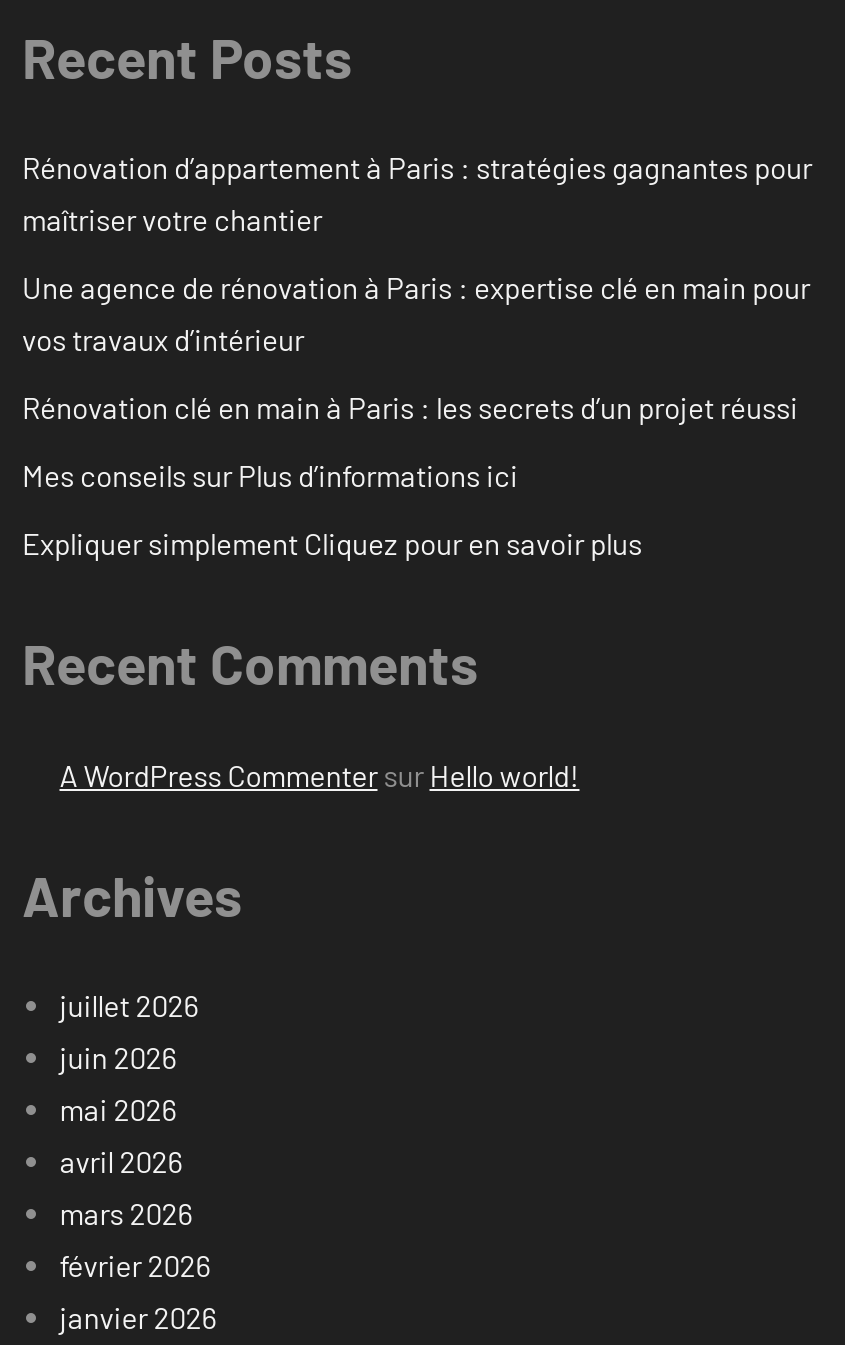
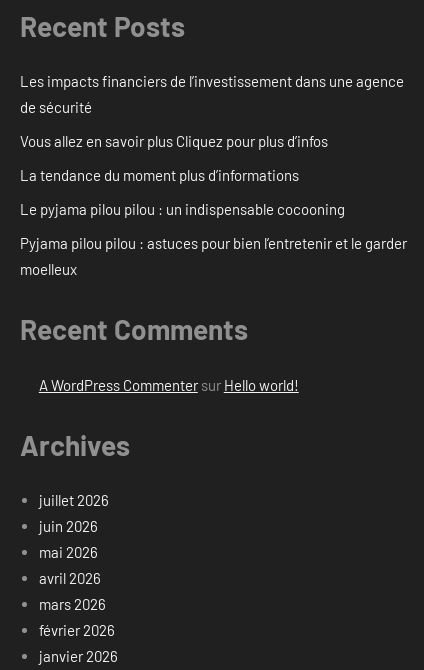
- Rénovation d’appartement à Paris : stratégies gagnantes pour
- maîtriser votre chantier
+ Les impacts financiers de l’investissement dans une agence
+ de sécurité

- Une agence de rénovation à Paris : expertise clé en main pour
- vos travaux d’intérieur
+ Vous allez en savoir plus Cliquez pour plus d’infos

- Rénovation clé en main à Paris : les secrets d’un projet réussi
+ La tendance du moment plus d’informations

- Mes conseils sur Plus d’informations ici
+ Le pyjama pilou pilou : un indispensable cocooning

- Expliquer simplement Cliquez pour en savoir plus
+ Pyjama pilou pilou : astuces pour bien l’entretenir et le garder
+ moelleux
